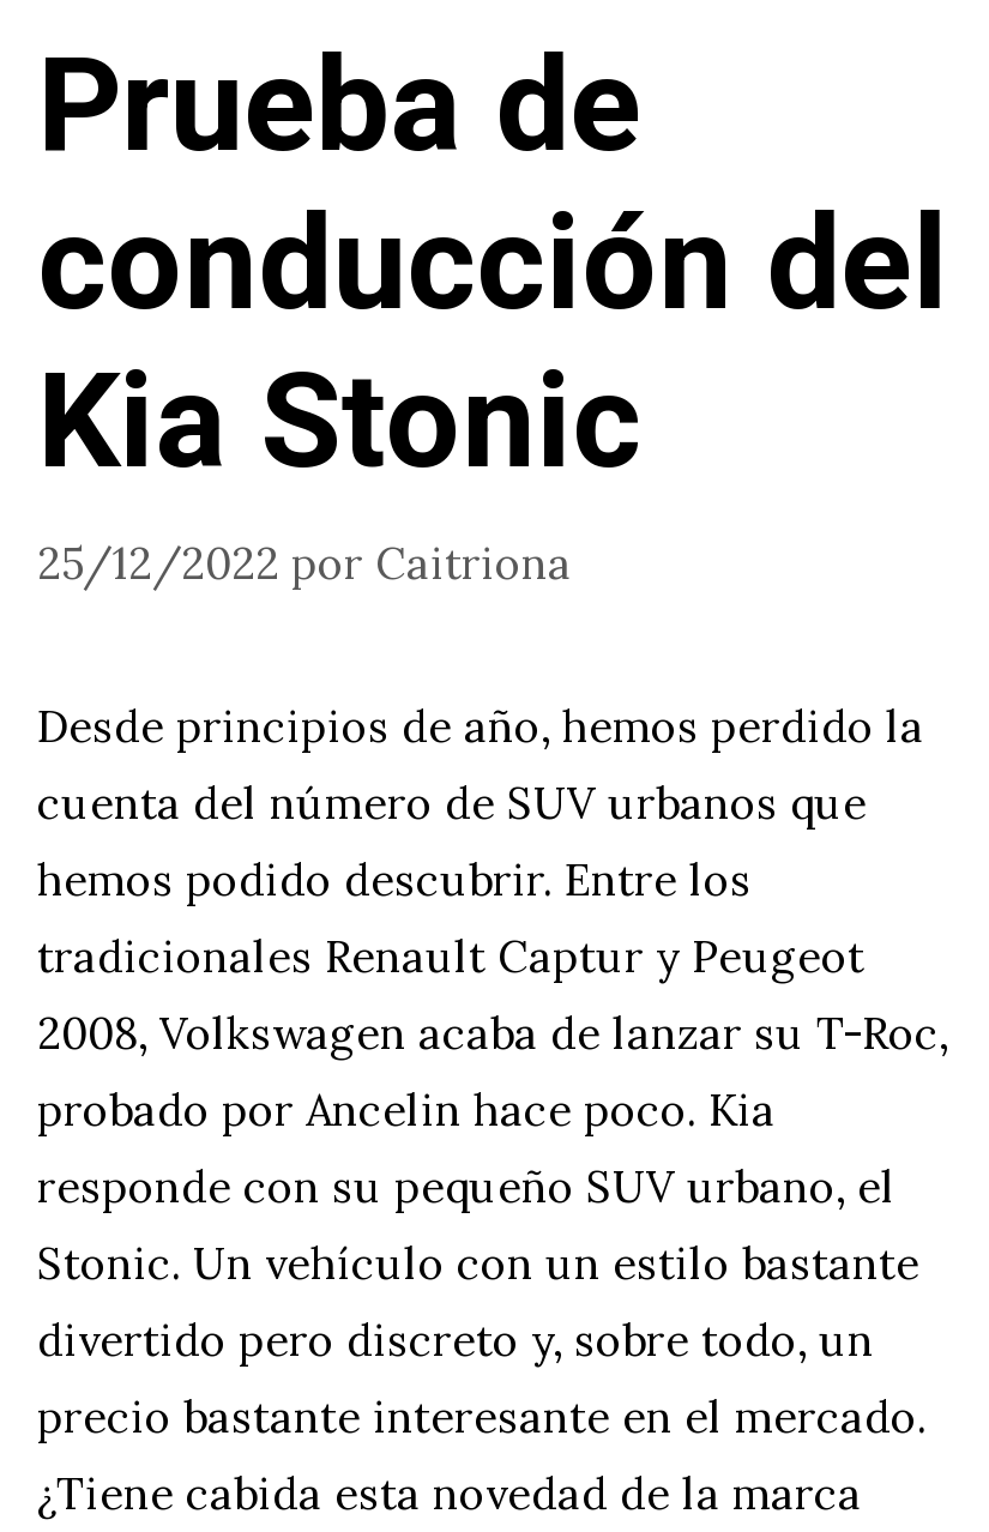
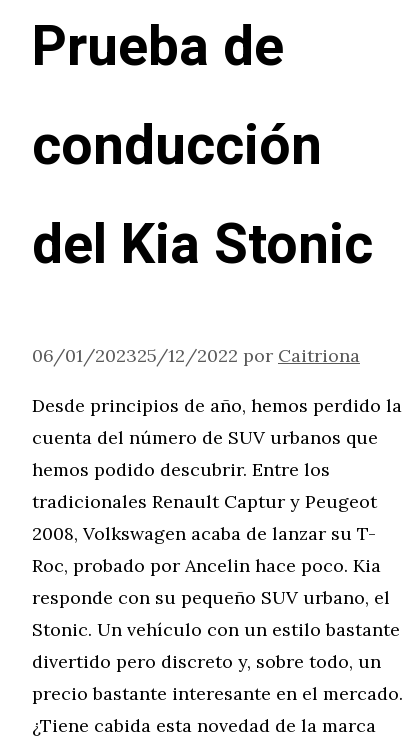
- conducción del
- Kia Stonic
- 25/12/2022 por Caitriona
+ conducción
+ del Kia Stonic
+ 06/01/202325/12/2022 por Caitriona
